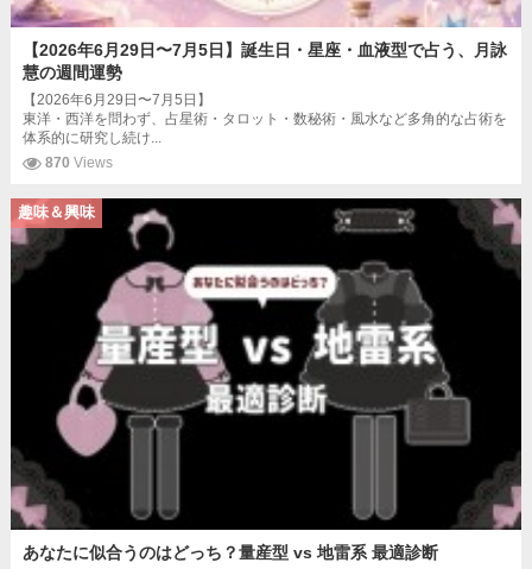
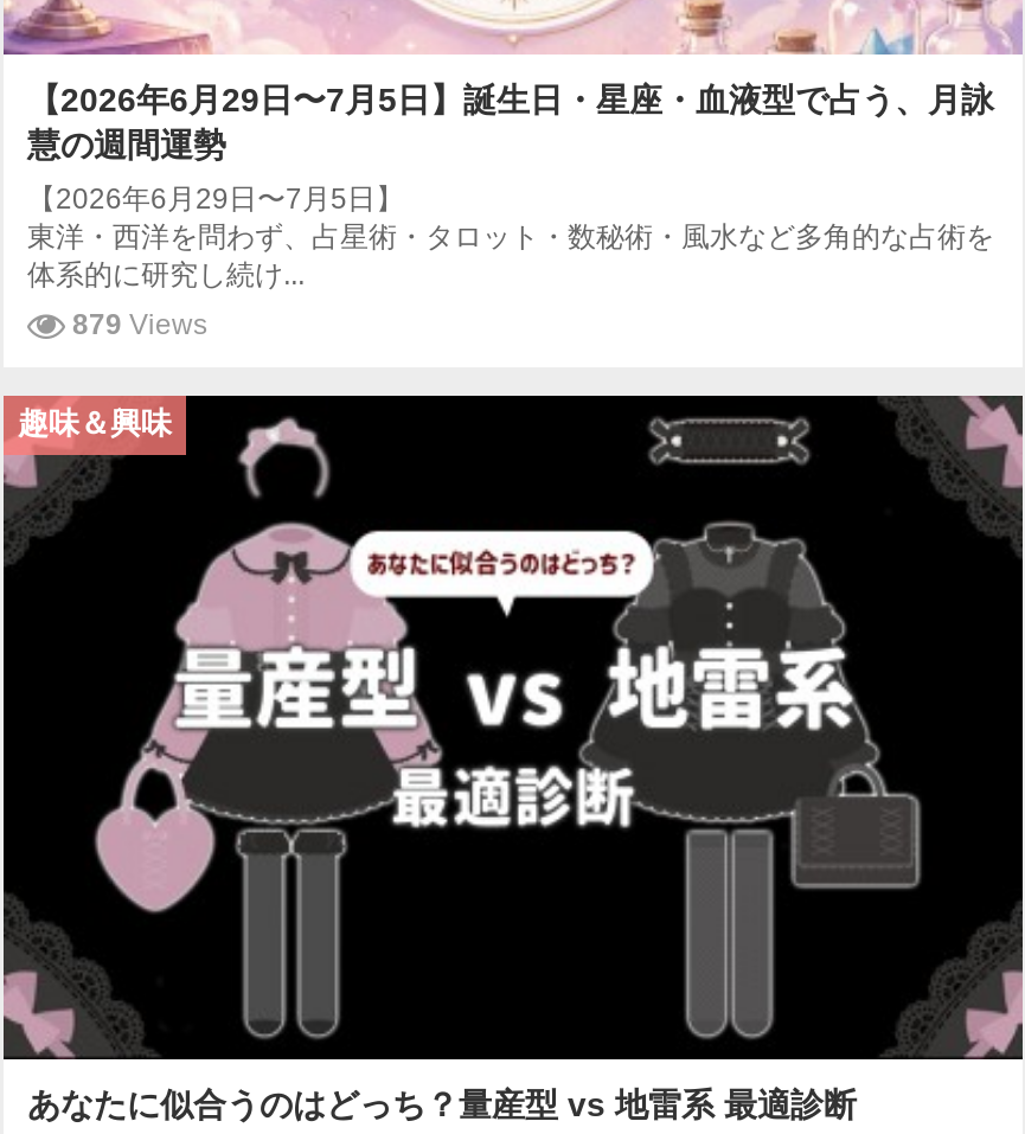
- 870 Views
+ 879 Views
